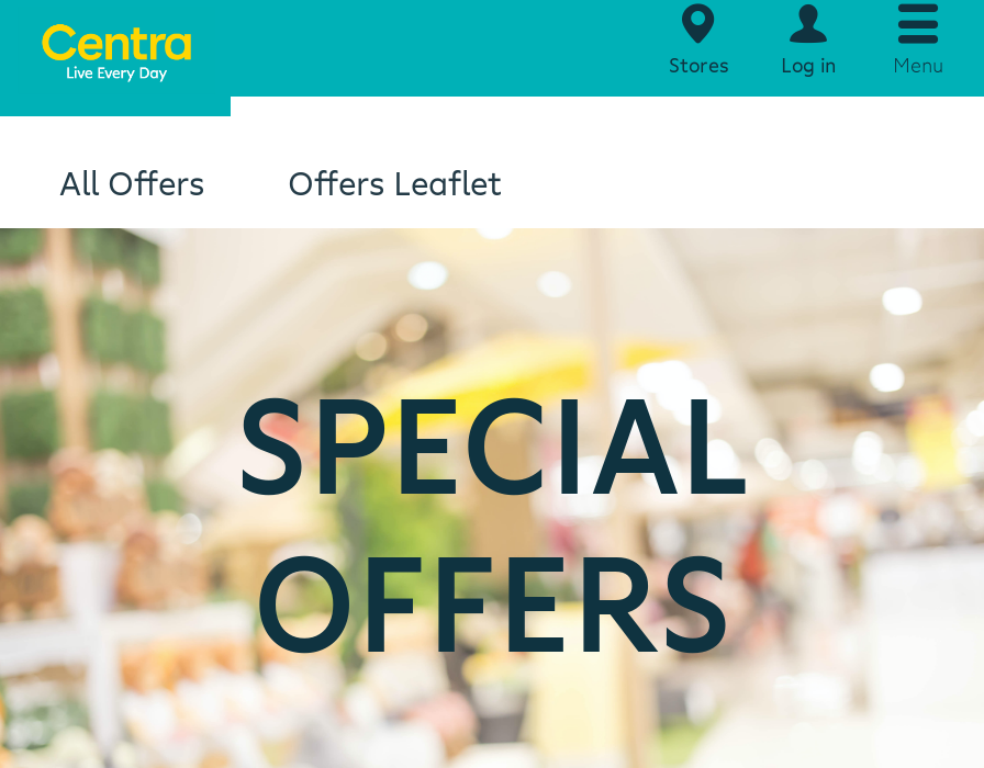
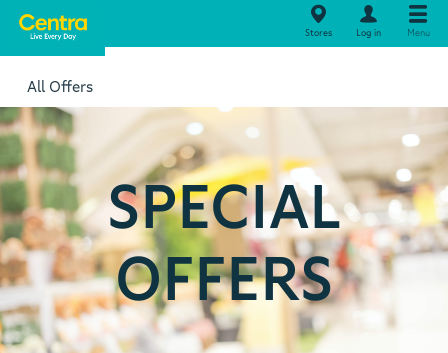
- Offers Leaflet
